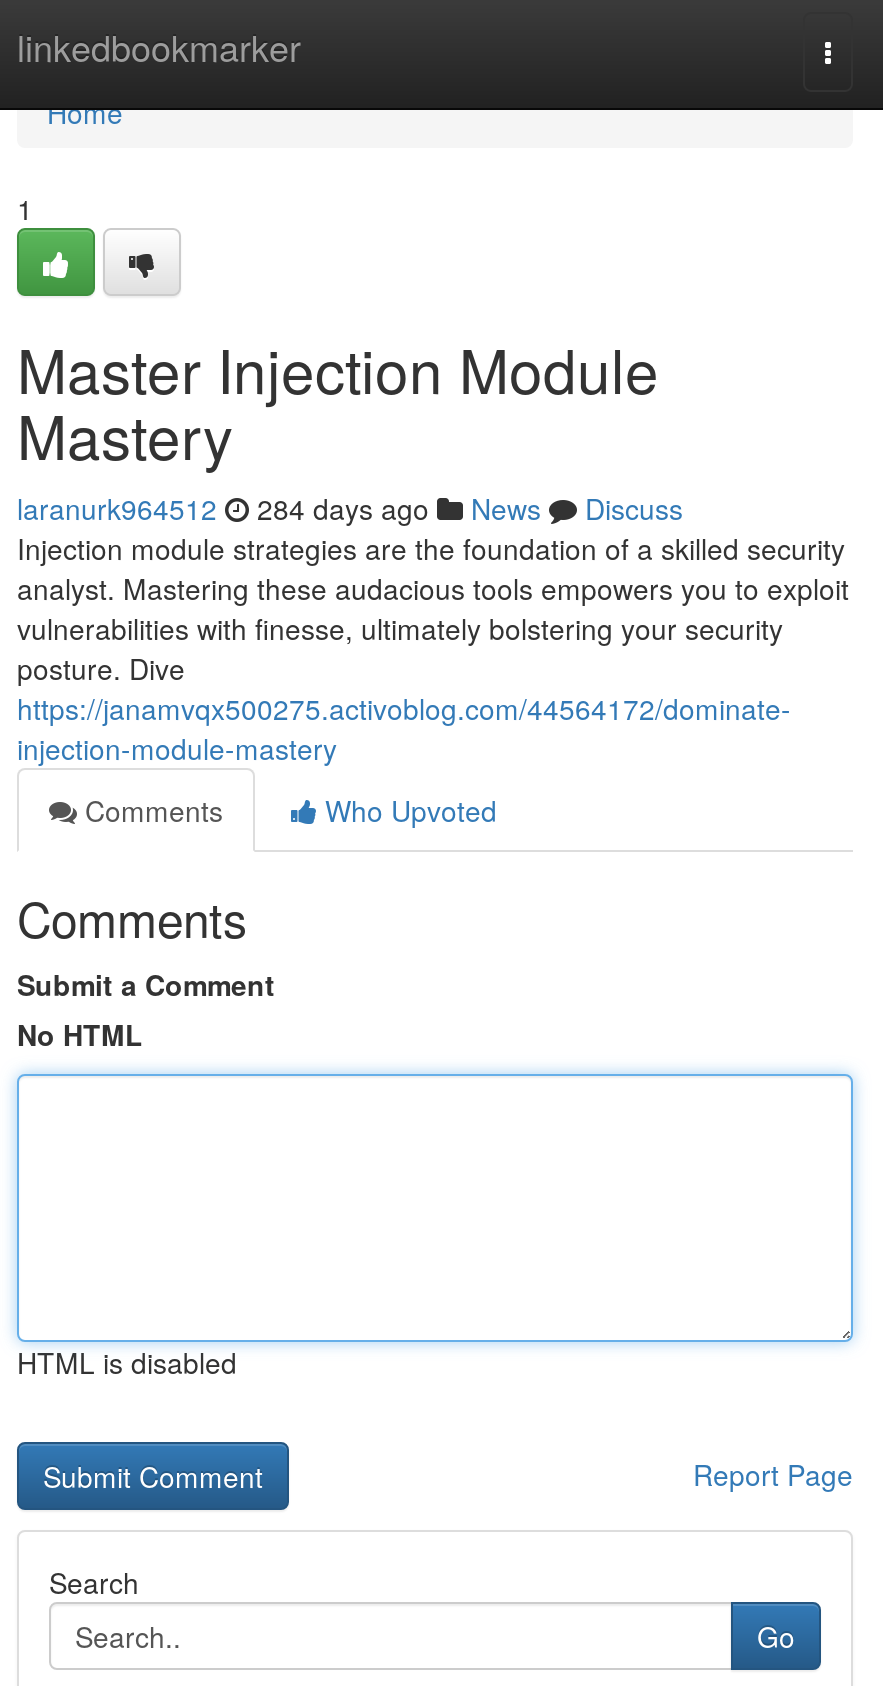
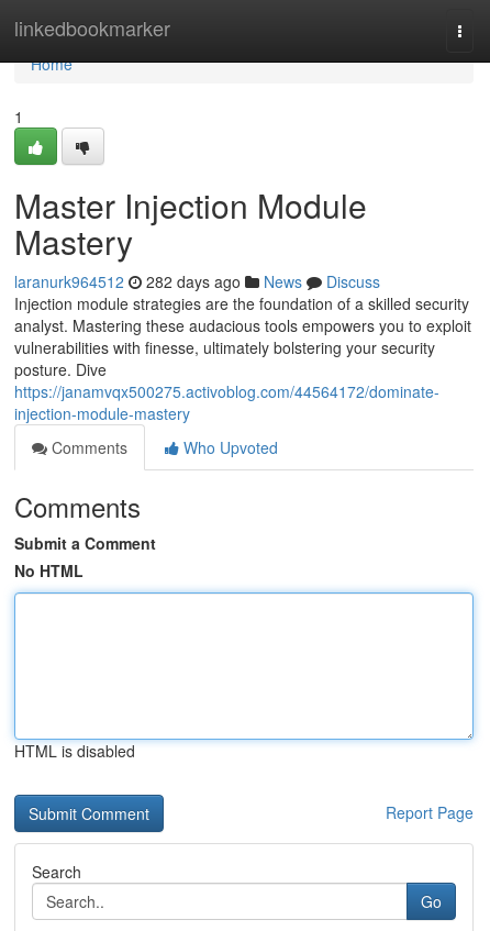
- laranurk964512 284 days ago News Discuss
+ laranurk964512 282 days ago News Discuss
